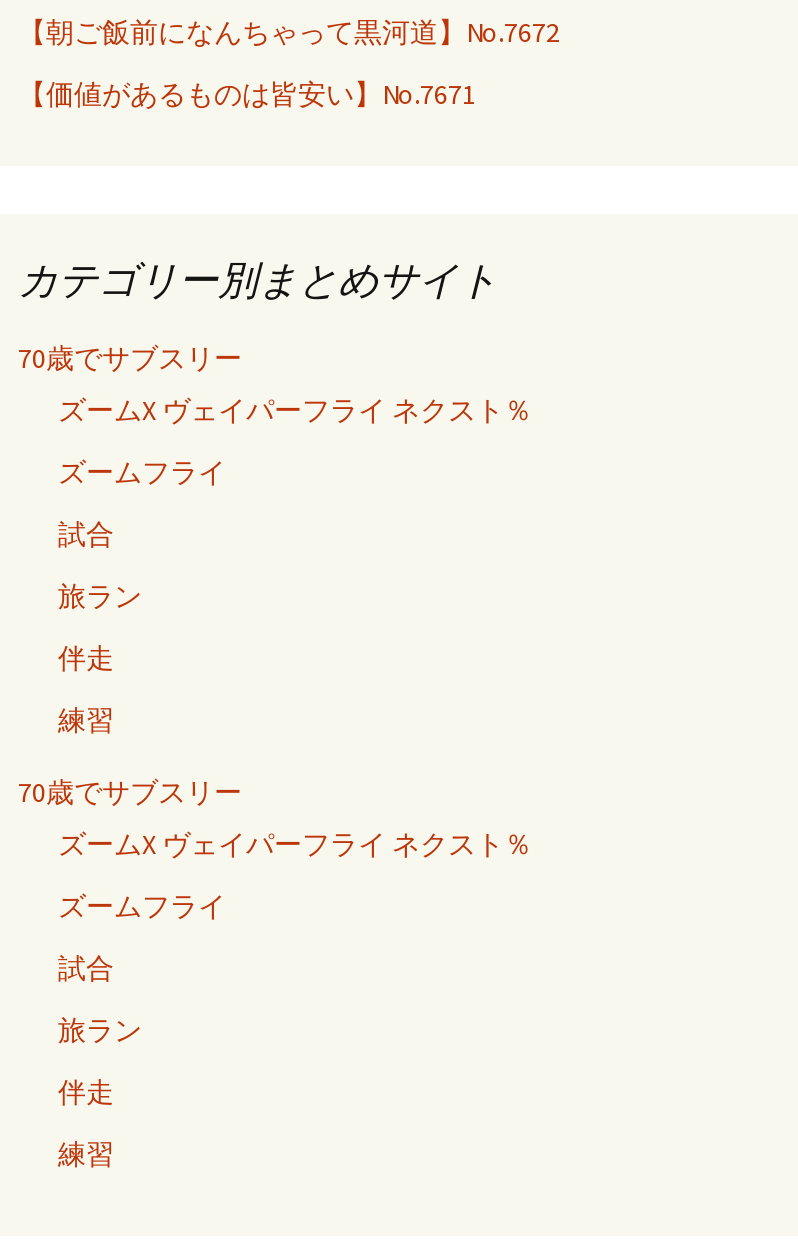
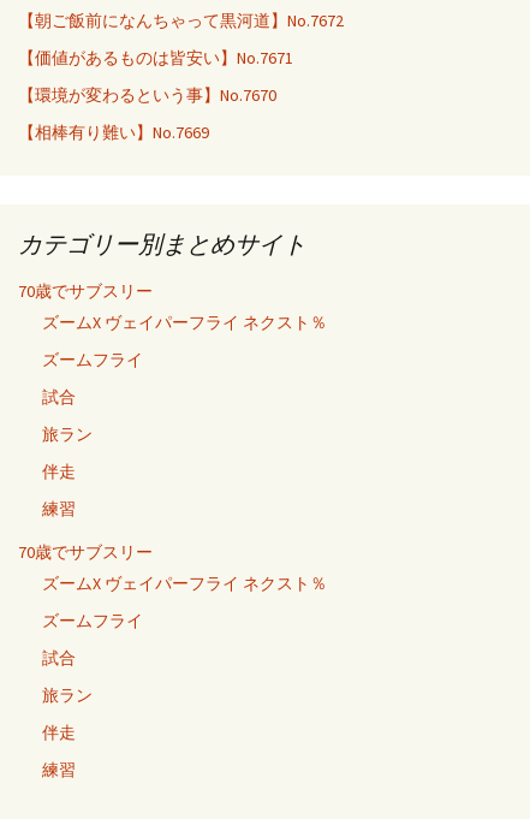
+ 【環境が変わるという事】No.7670
+ 【相棒有り難い】No.7669
